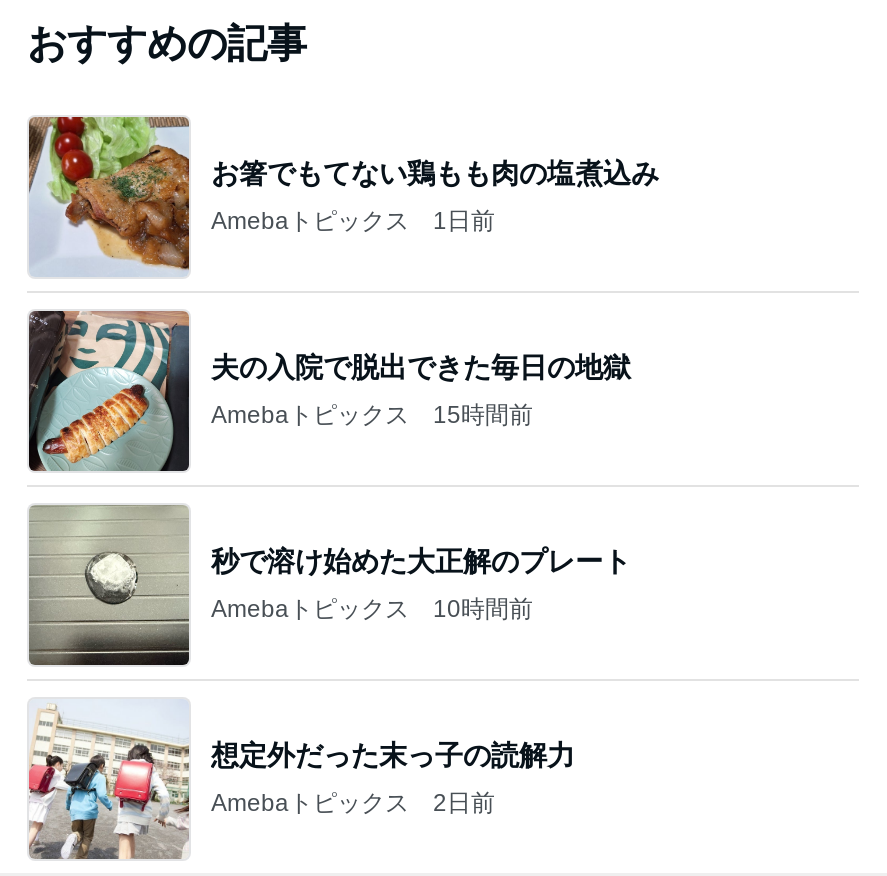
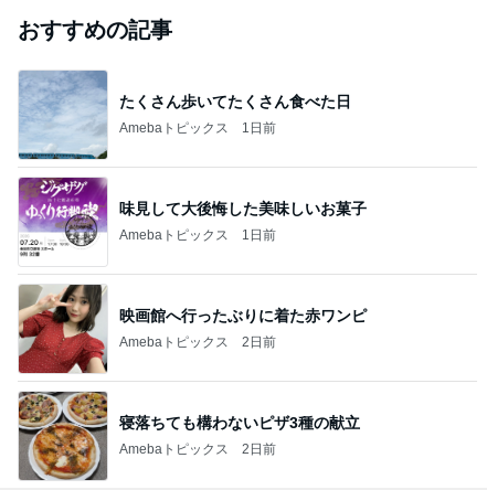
- [image]
- お箸でもてない鶏もも肉の塩煮込み
+ [image]
+ たくさん歩いてたくさん食べた日

- [image]
- 夫の入院で脱出できた毎日の地獄
+ [image]
+ 味見して大後悔した美味しいお菓子

- Amebaトピックス 15時間前
+ Amebaトピックス 1日前

- [image]
- 秒で溶け始めた大正解のプレート
+ [image]
+ 映画館へ行ったぶりに着た赤ワンピ

- Amebaトピックス 10時間前
+ Amebaトピックス 2日前

- [image]
- 想定外だった末っ子の読解力
+ [image]
+ 寝落ちても構わないピザ3種の献立
